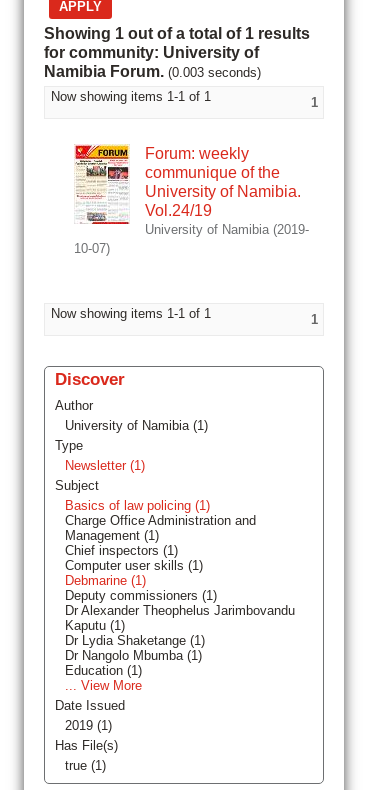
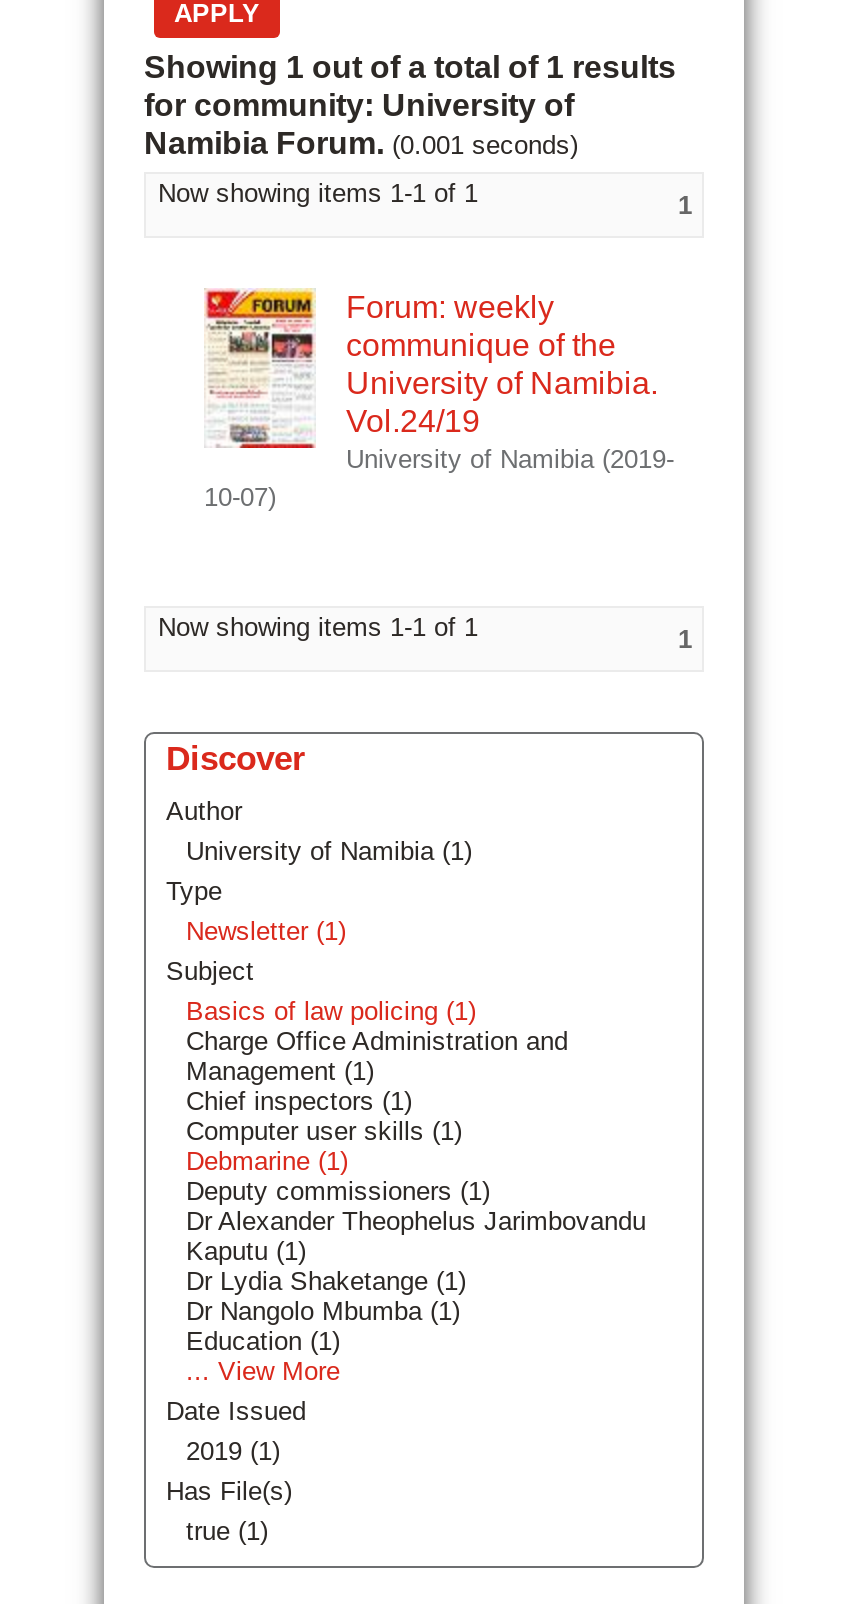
- Namibia Forum. (0.003 seconds)
+ Namibia Forum. (0.001 seconds)
